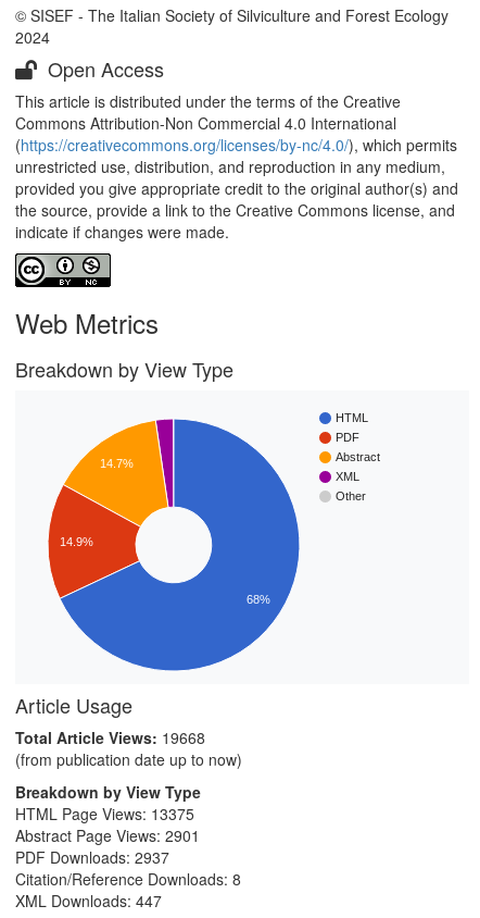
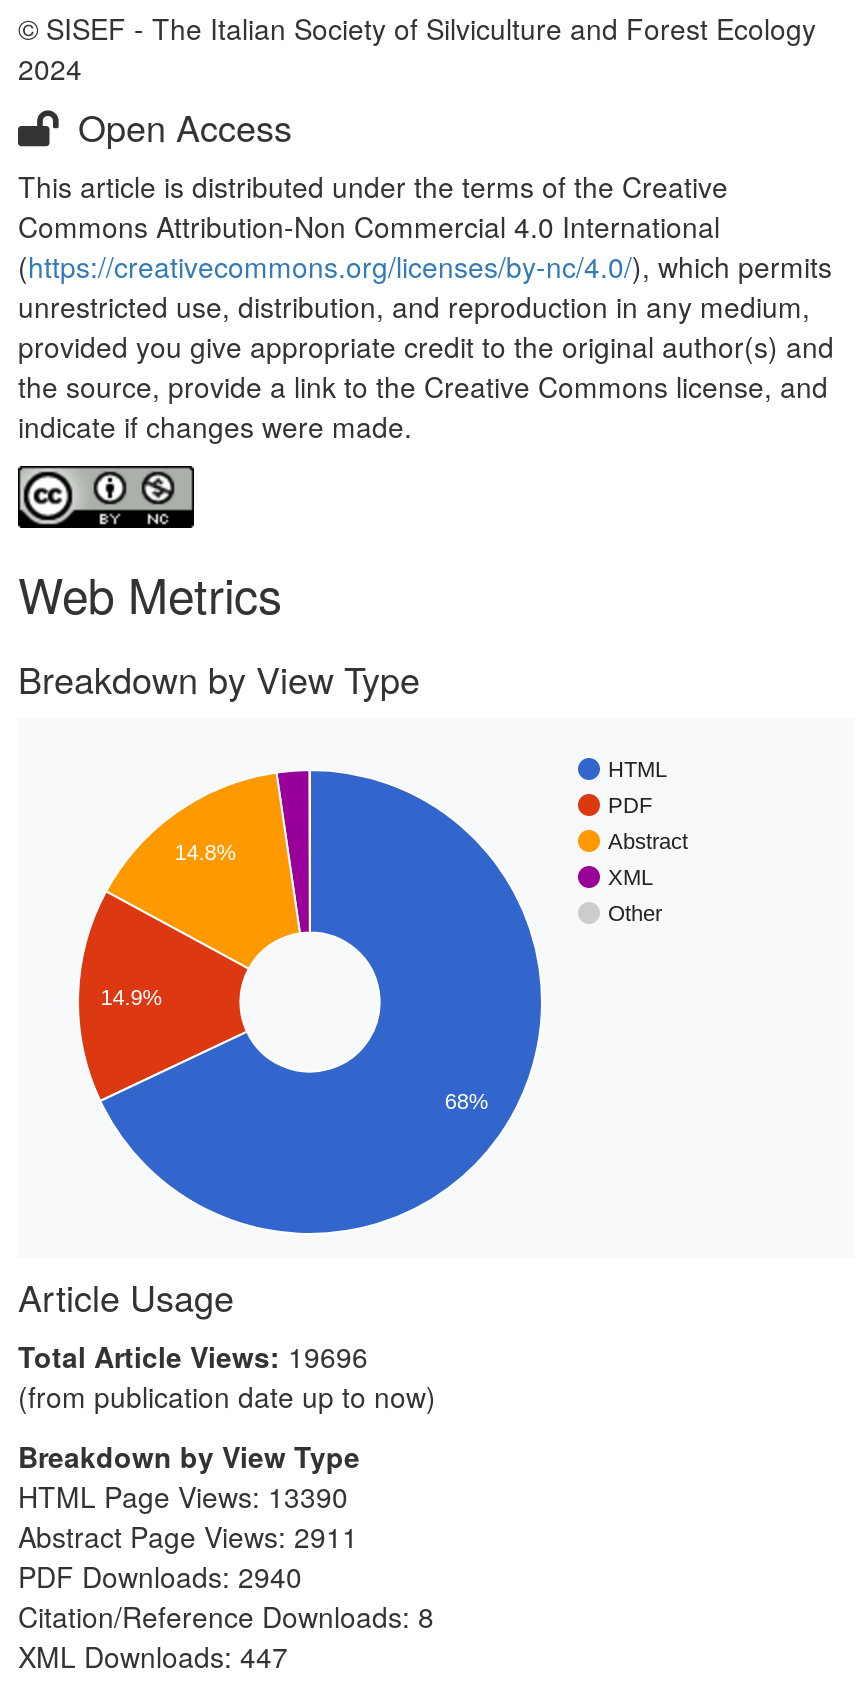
- 14.7%
+ 14.8%

- Total Article Views: 19668
+ Total Article Views: 19696

- HTML Page Views: 13375
+ HTML Page Views: 13390

- Abstract Page Views: 2901
+ Abstract Page Views: 2911

- PDF Downloads: 2937
+ PDF Downloads: 2940
